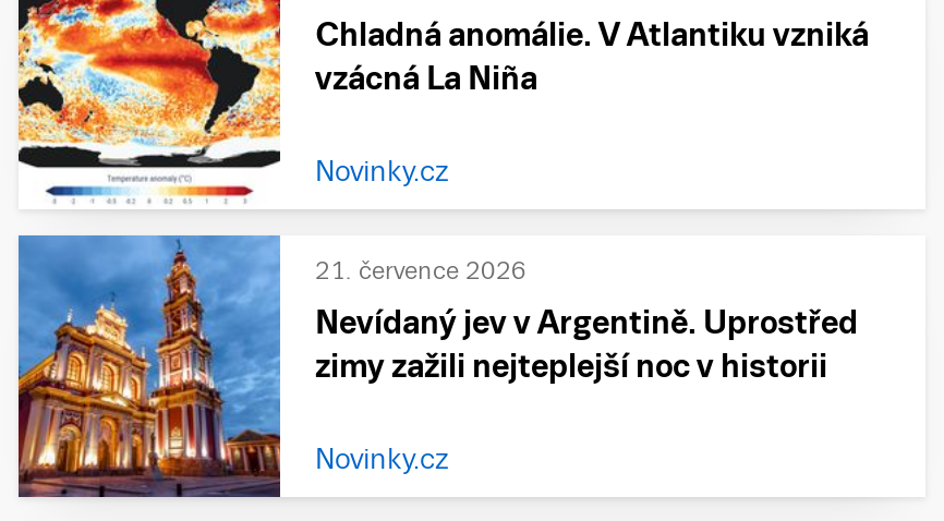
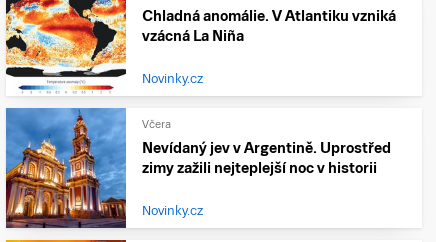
- 21. července 2026
+ Včera
